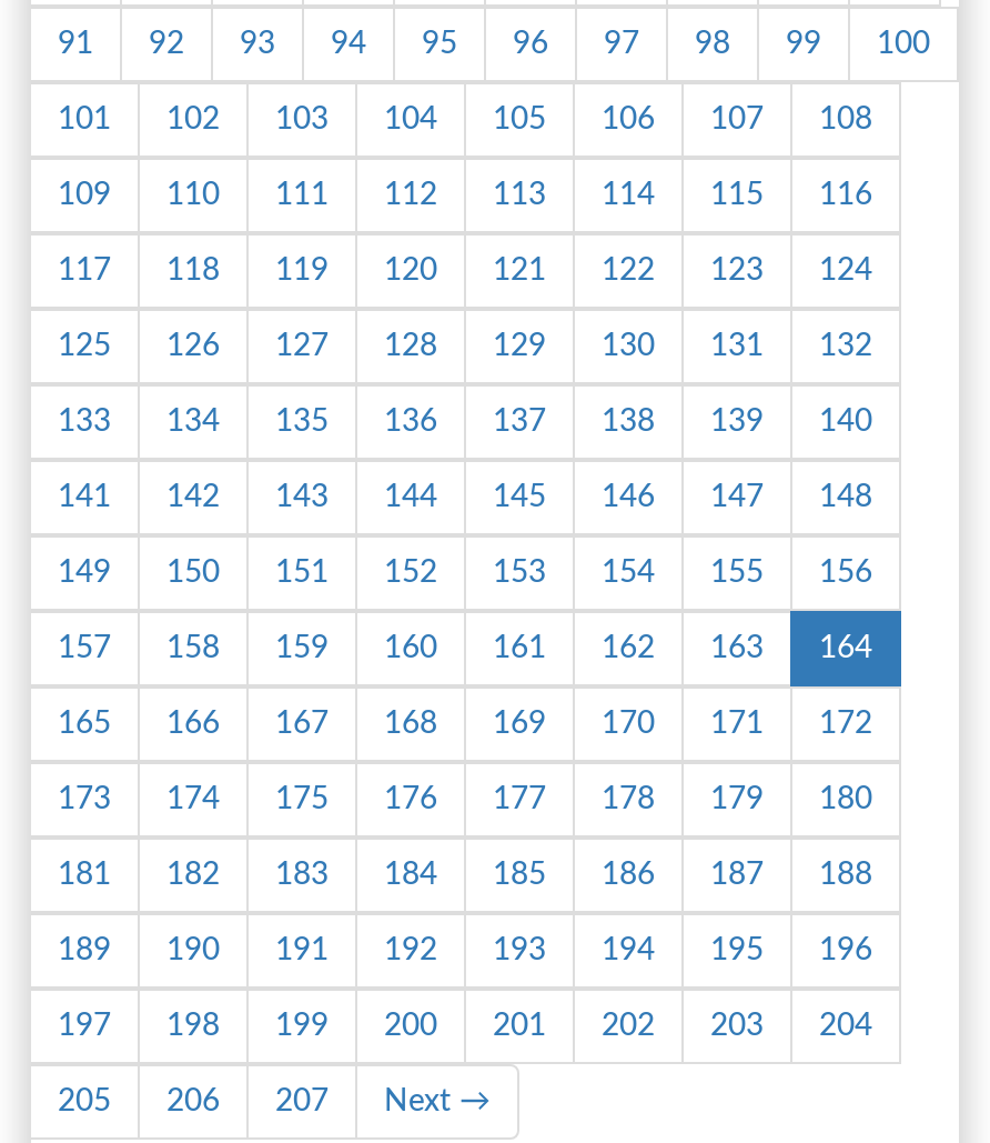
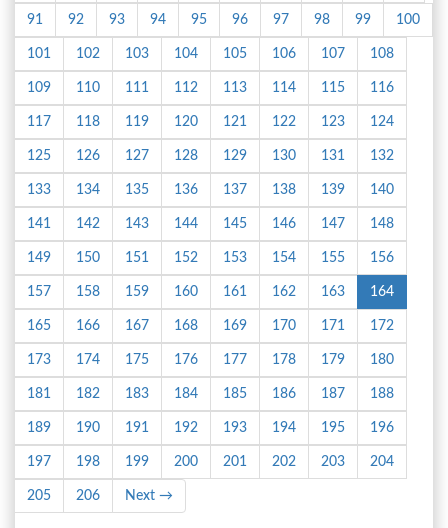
- 207
